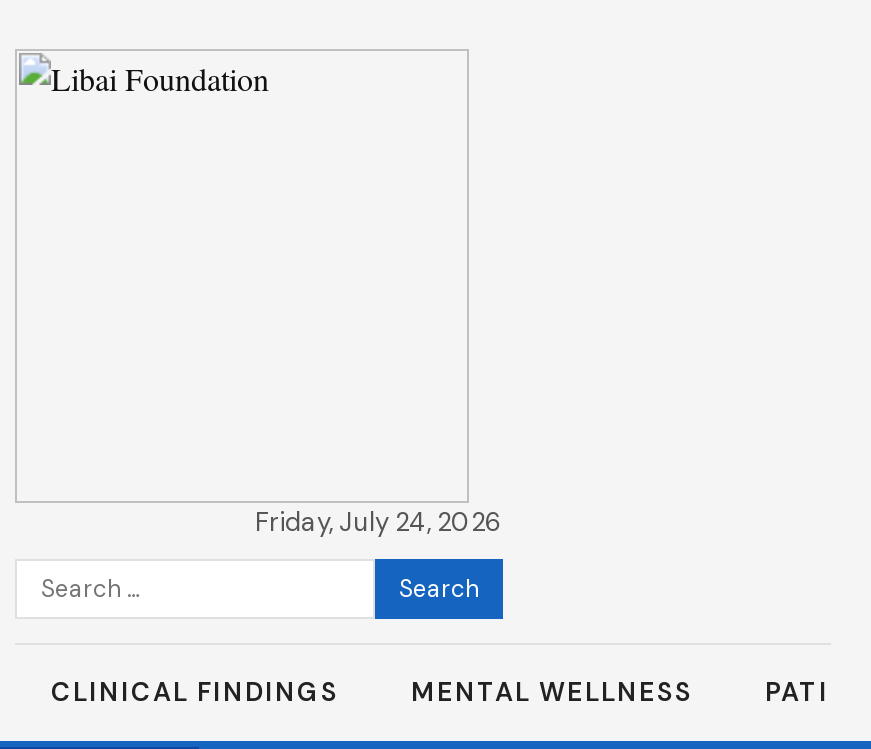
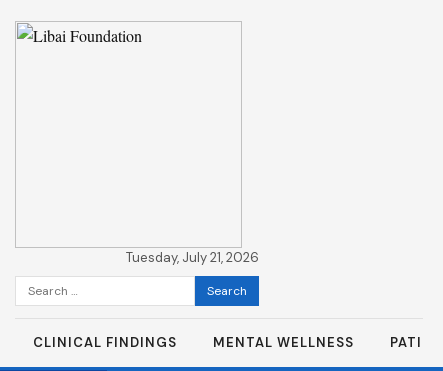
- Friday, July 24, 2026
+ Tuesday, July 21, 2026
